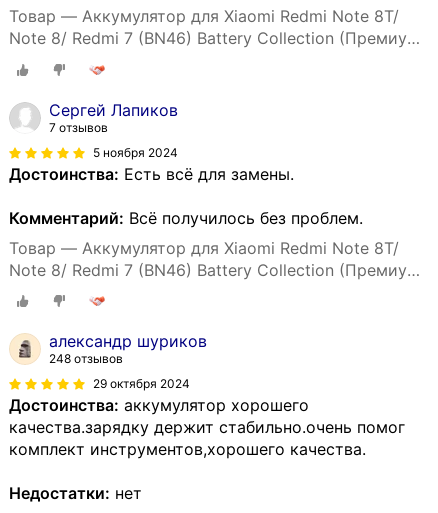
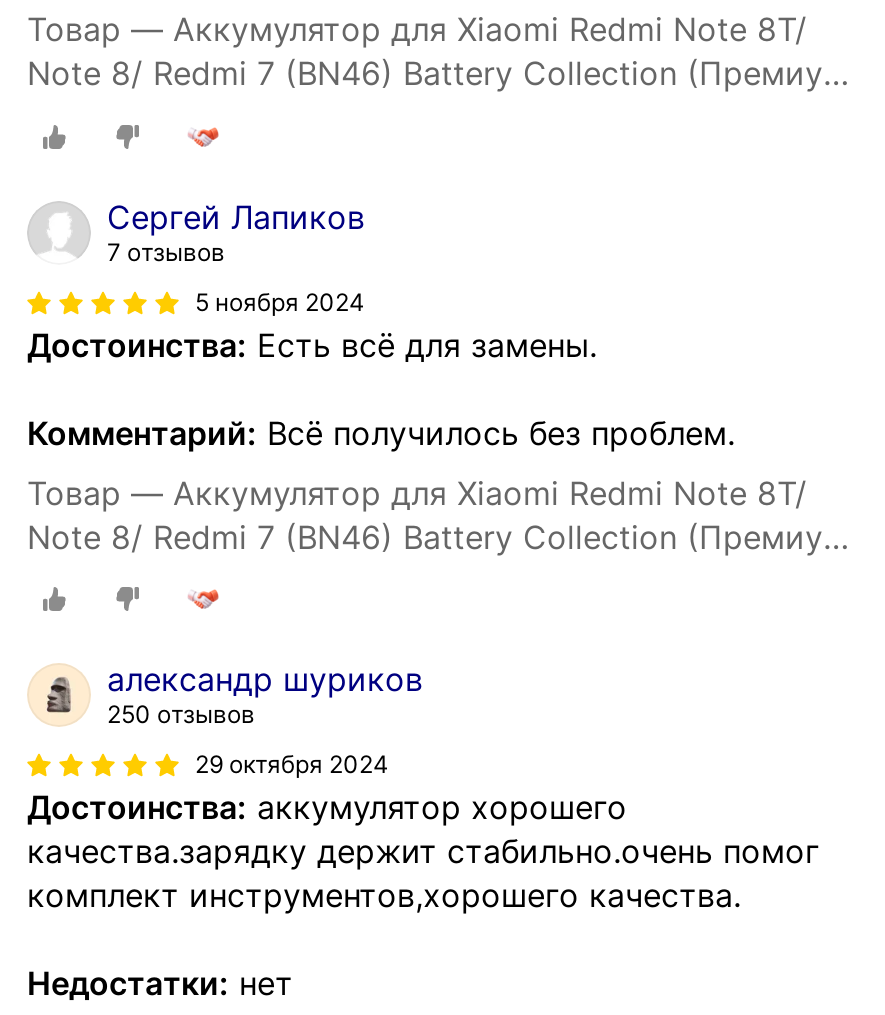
- 248 отзывов
+ 250 отзывов
